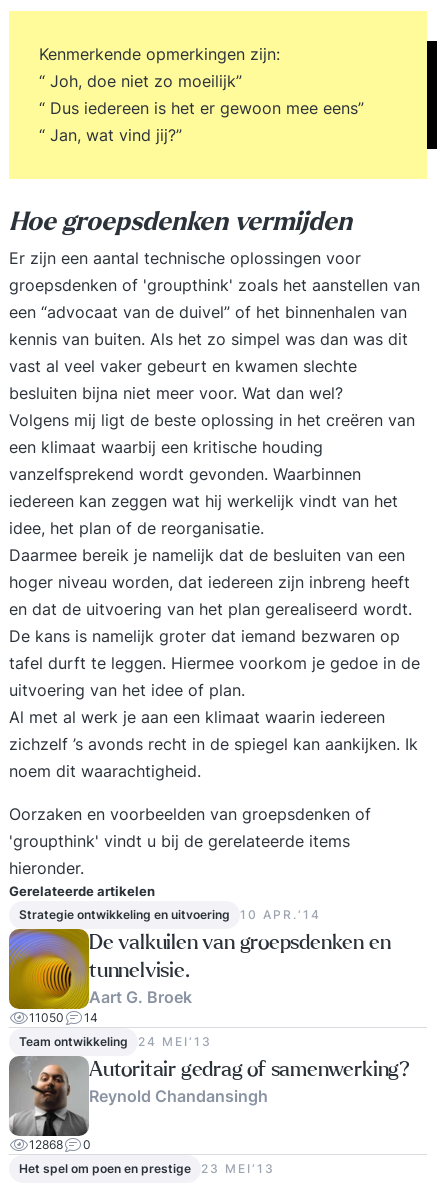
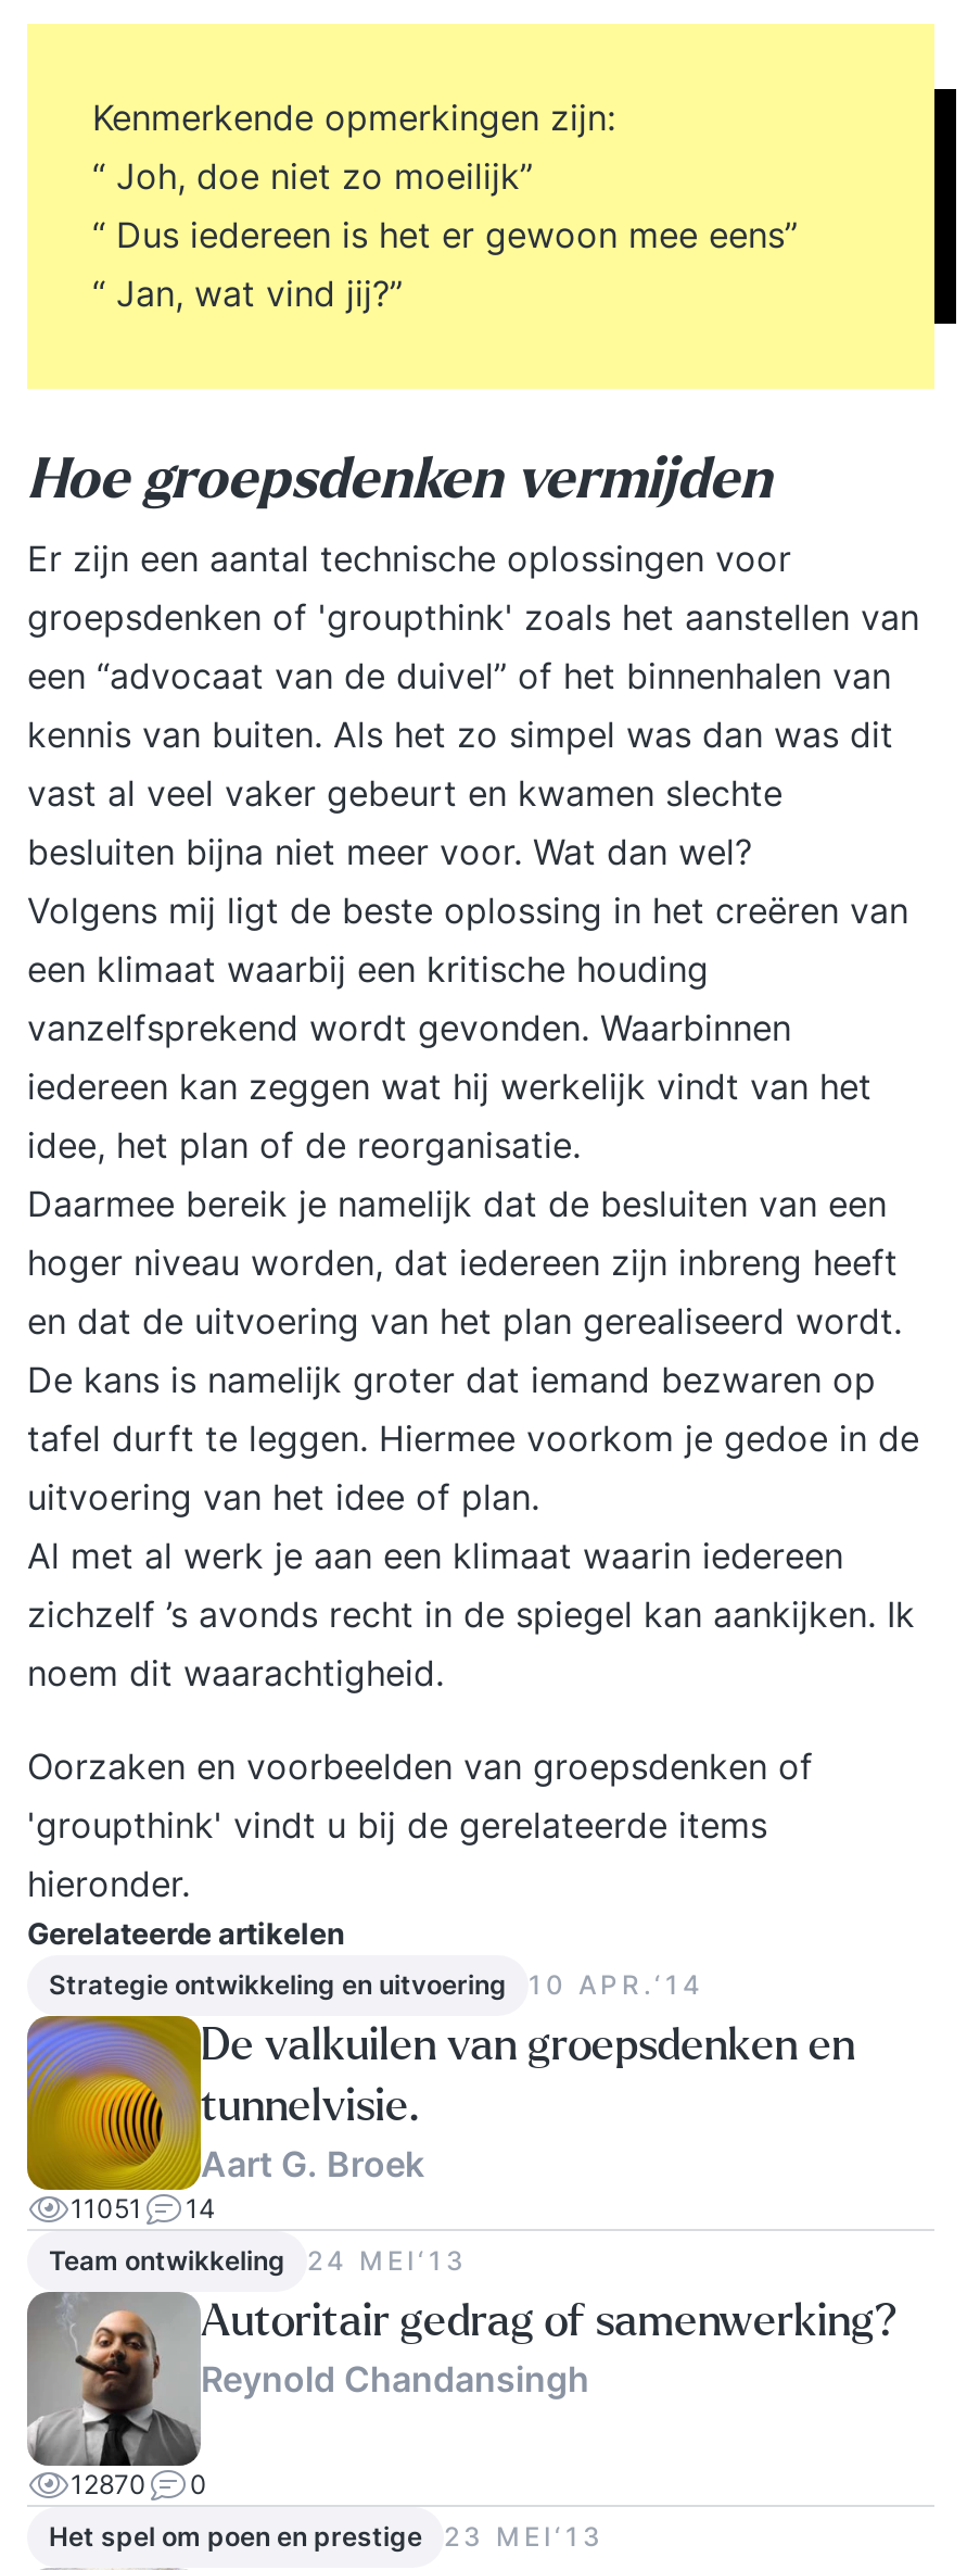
- 11050 14
+ 11051 14

- 12868 0
+ 12870 0
